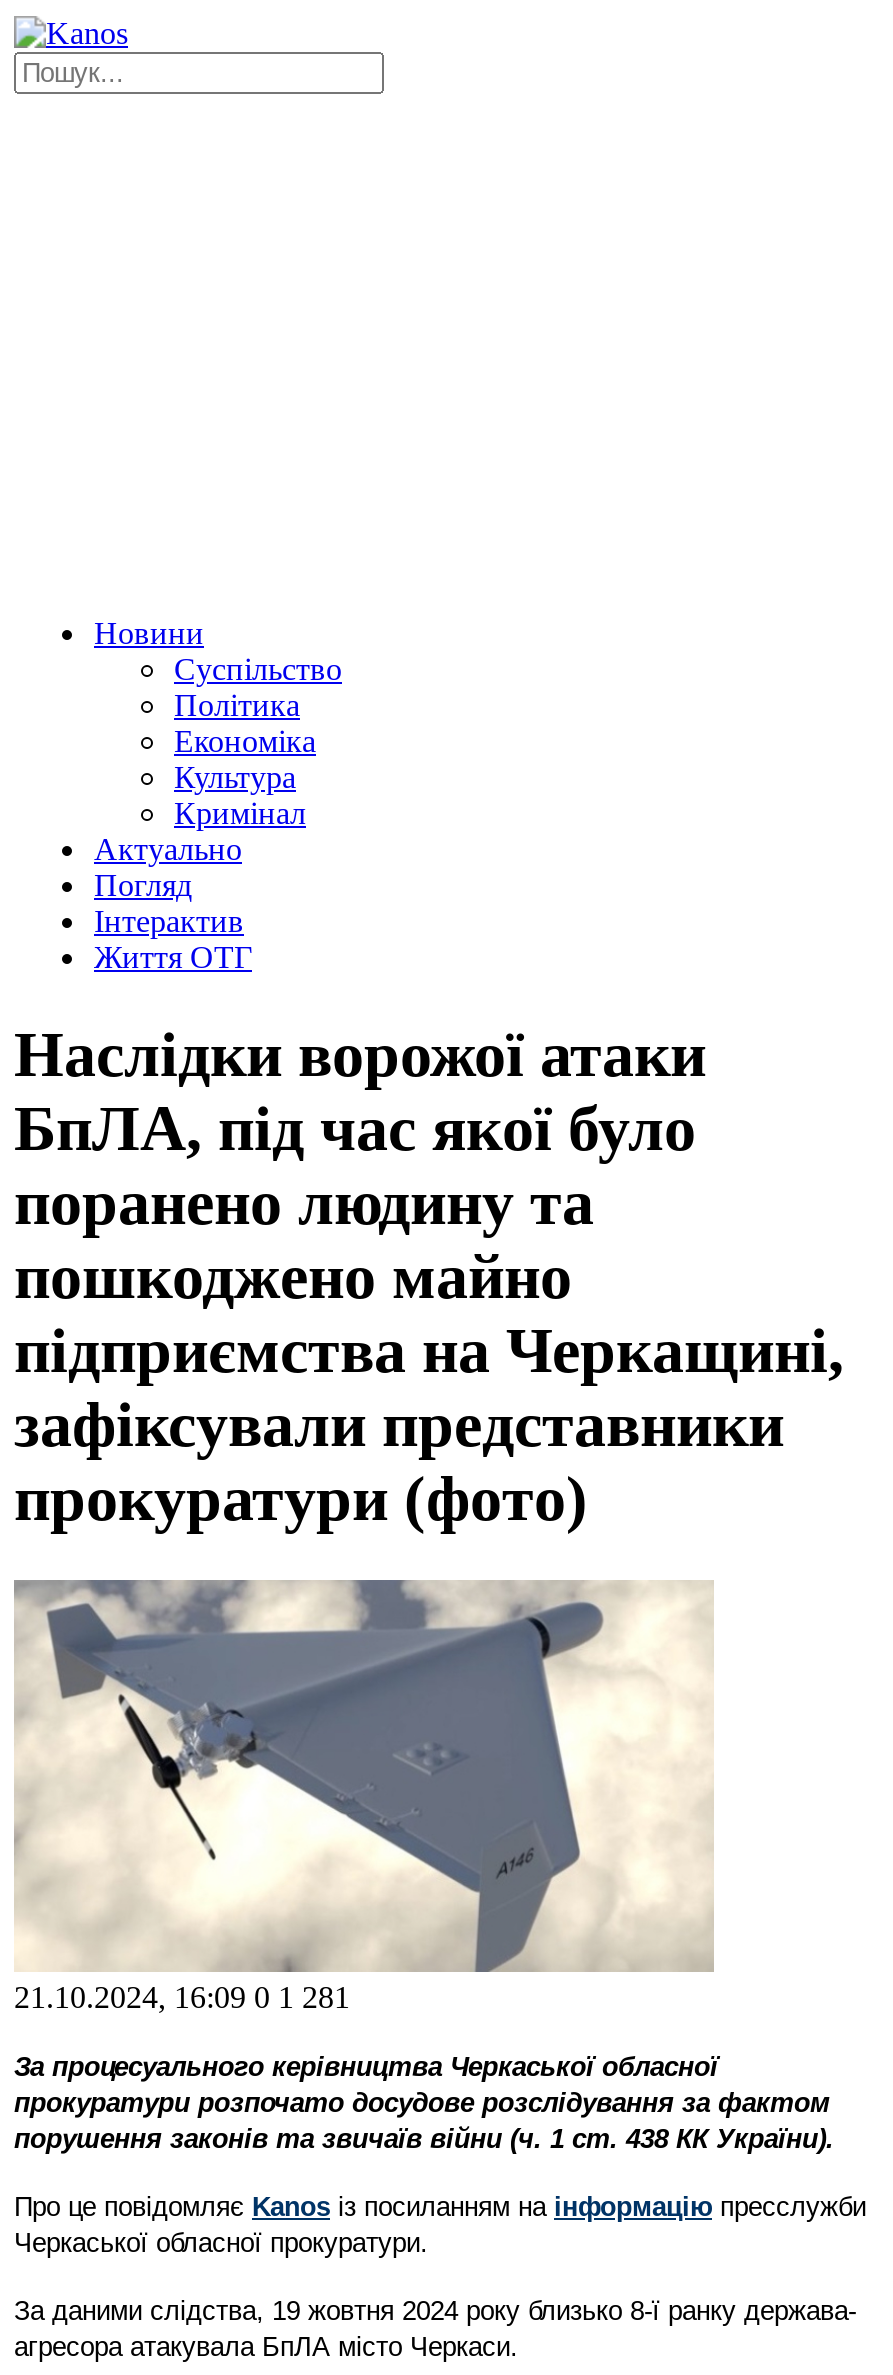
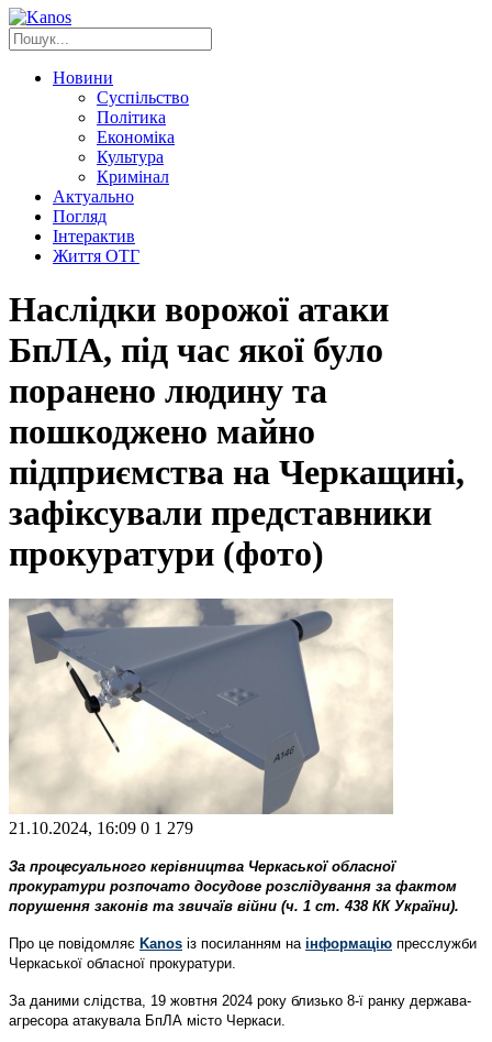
- 21.10.2024, 16:09 0 1 281
+ 21.10.2024, 16:09 0 1 279
